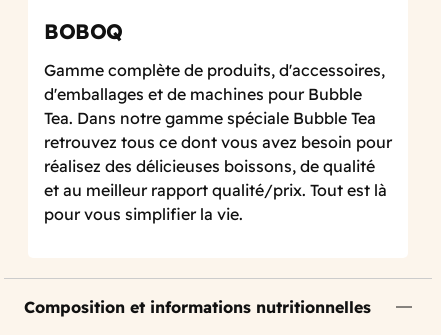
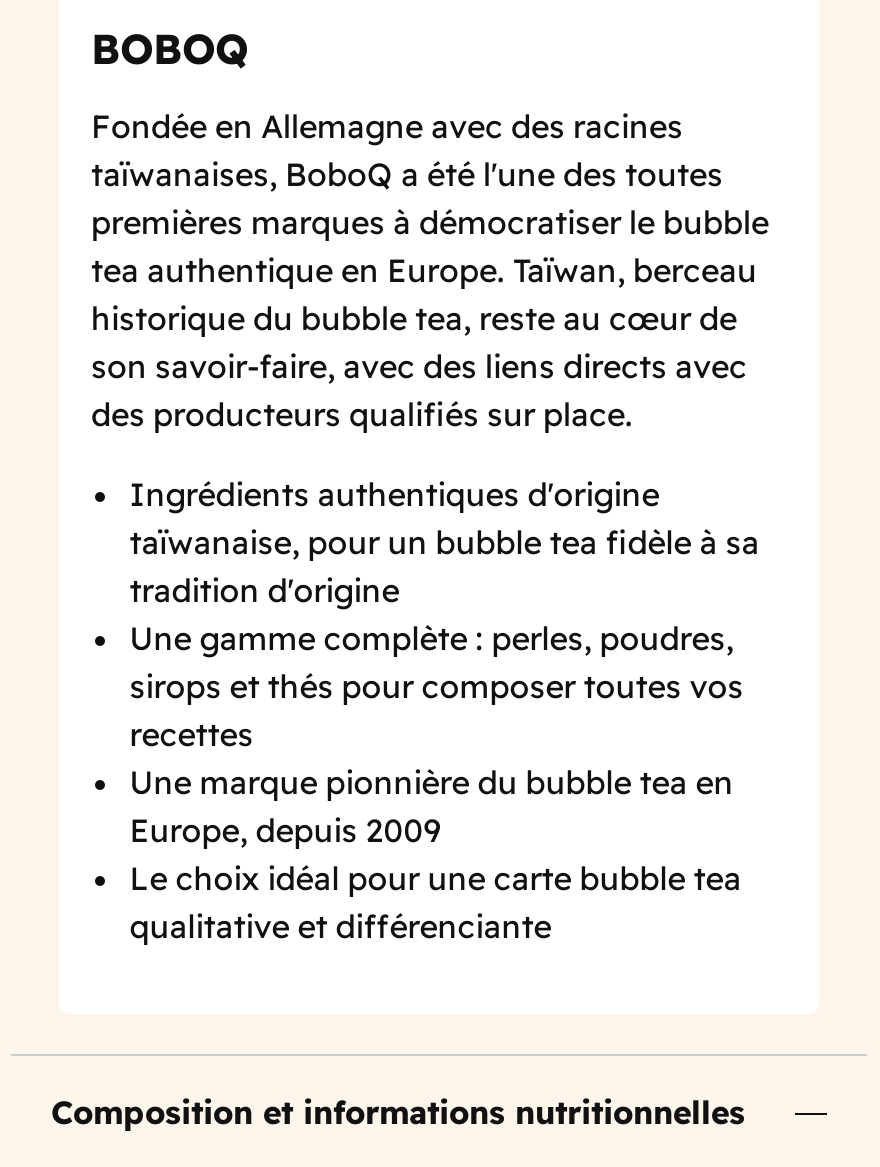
- Gamme complète de produits, d'accessoires,
- d'emballages et de machines pour Bubble
- Tea. Dans notre gamme spéciale Bubble Tea
- retrouvez tous ce dont vous avez besoin pour
- réalisez des délicieuses boissons, de qualité
- et au meilleur rapport qualité/prix. Tout est là
- pour vous simplifier la vie.
+ Fondée en Allemagne avec des racines
+ taïwanaises, BoboQ a été l'une des toutes
+ premières marques à démocratiser le bubble
+ tea authentique en Europe. Taïwan, berceau
+ historique du bubble tea, reste au cœur de
+ son savoir-faire, avec des liens directs avec
+ des producteurs qualifiés sur place.
+ Ingrédients authentiques d'origine
+ taïwanaise, pour un bubble tea fidèle à sa
+ tradition d'origine
+ Une gamme complète : perles, poudres,
+ sirops et thés pour composer toutes vos
+ recettes
+ Une marque pionnière du bubble tea en
+ Europe, depuis 2009
+ Le choix idéal pour une carte bubble tea
+ qualitative et différenciante
